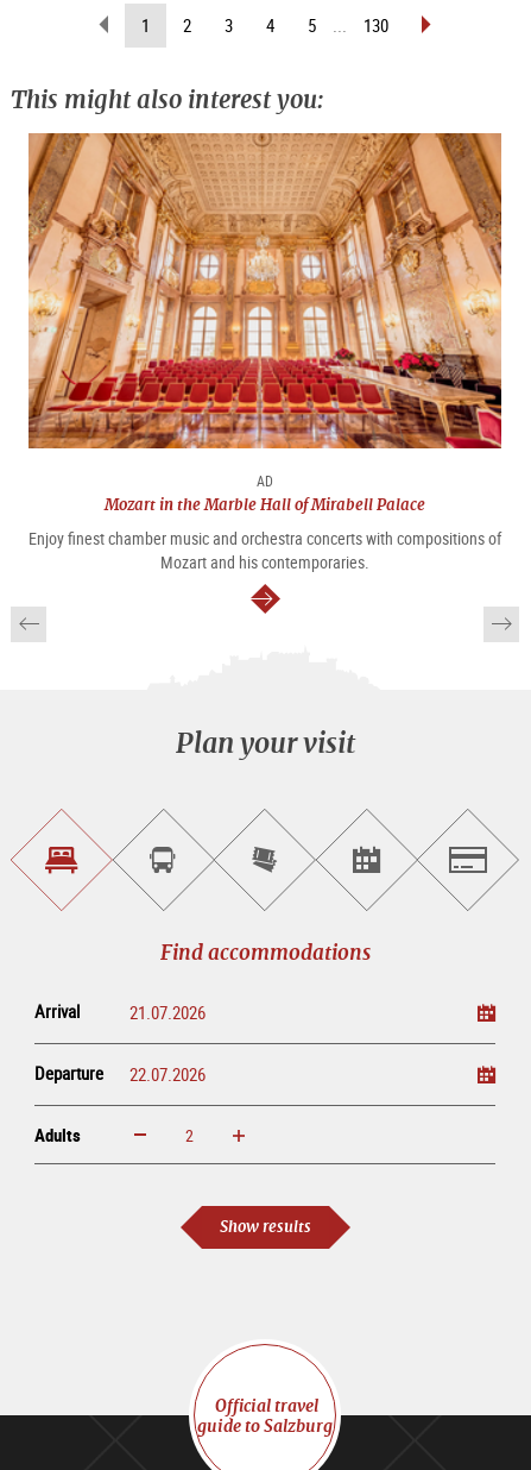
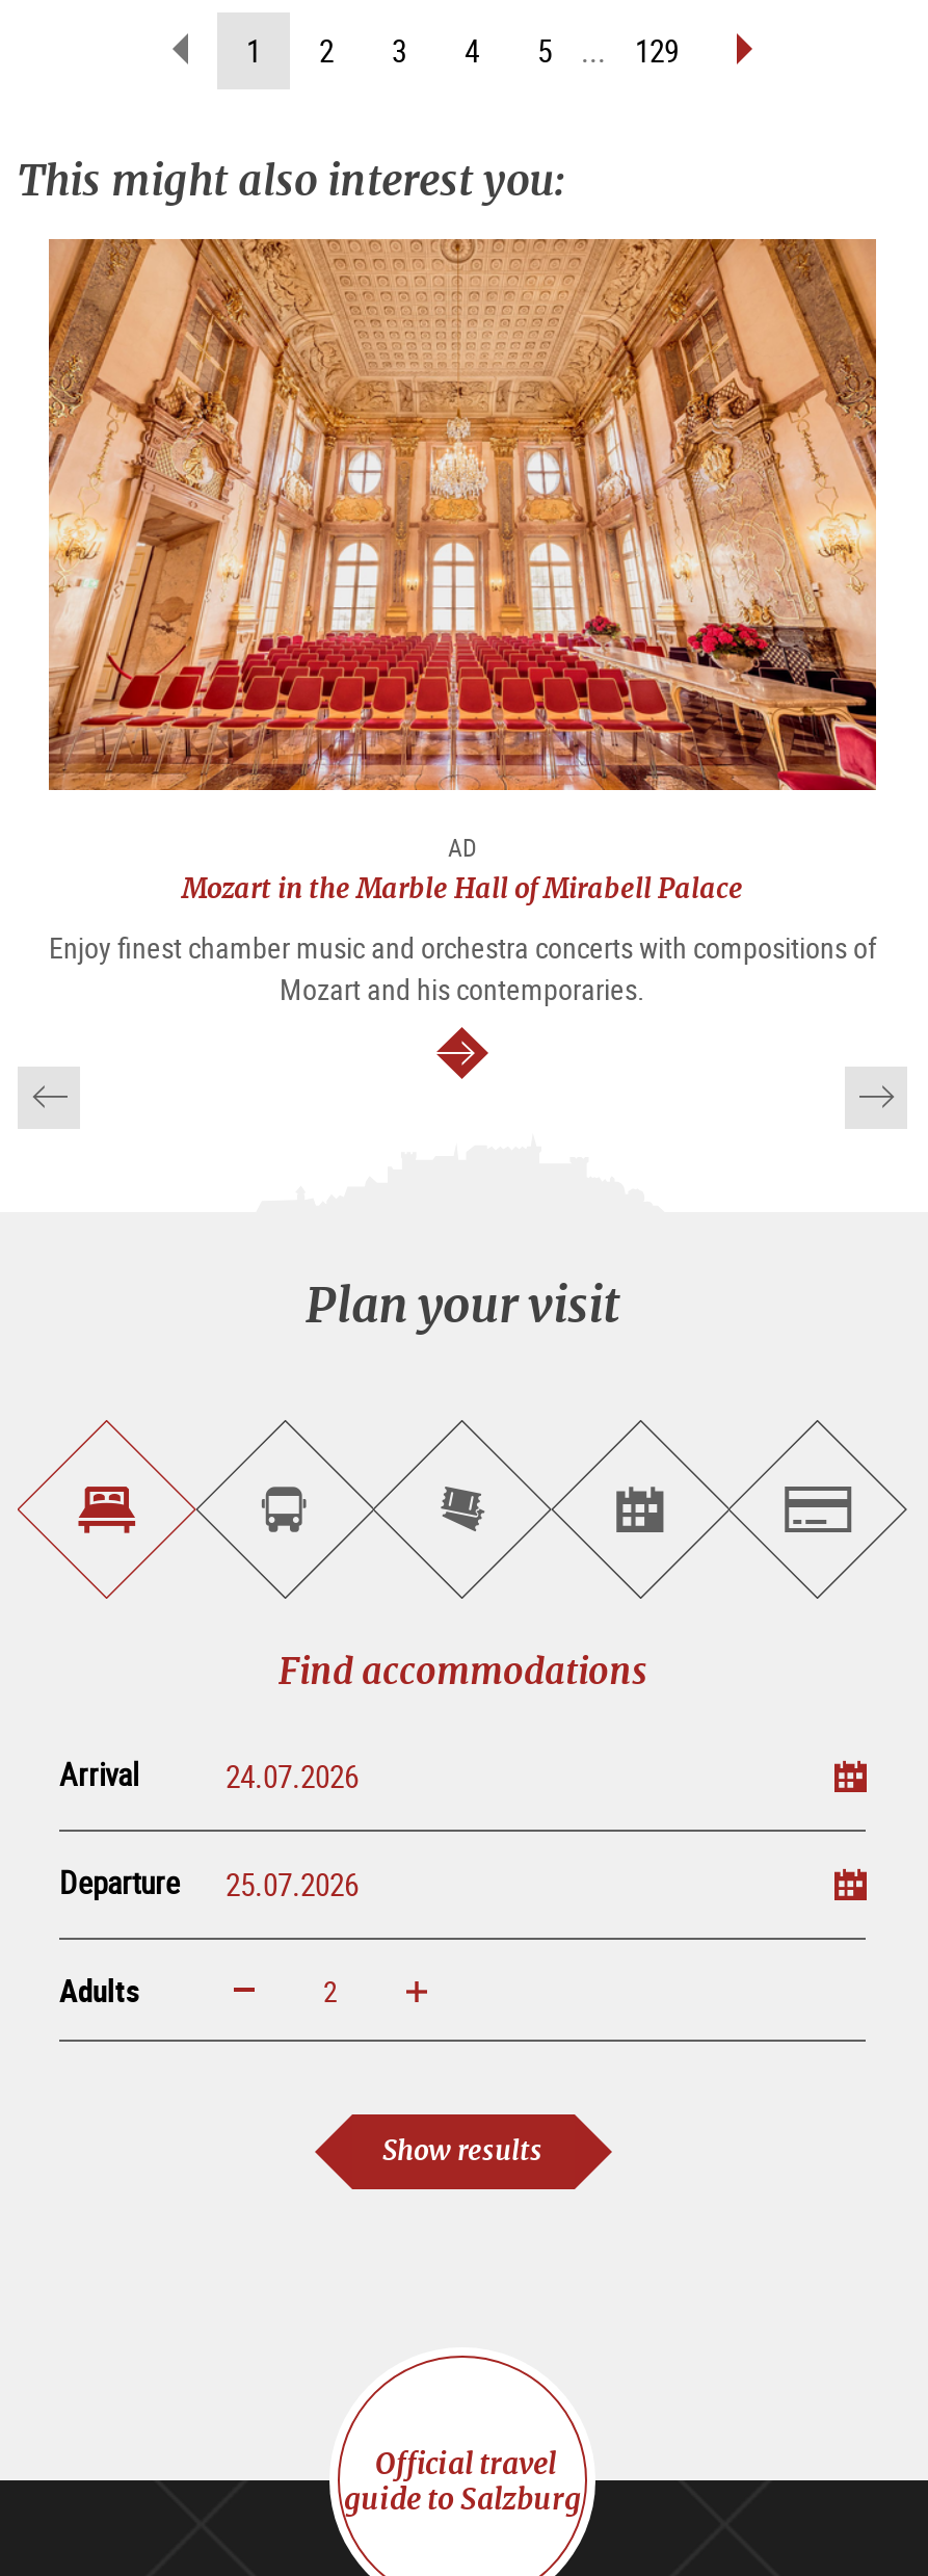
- 130
+ 129
